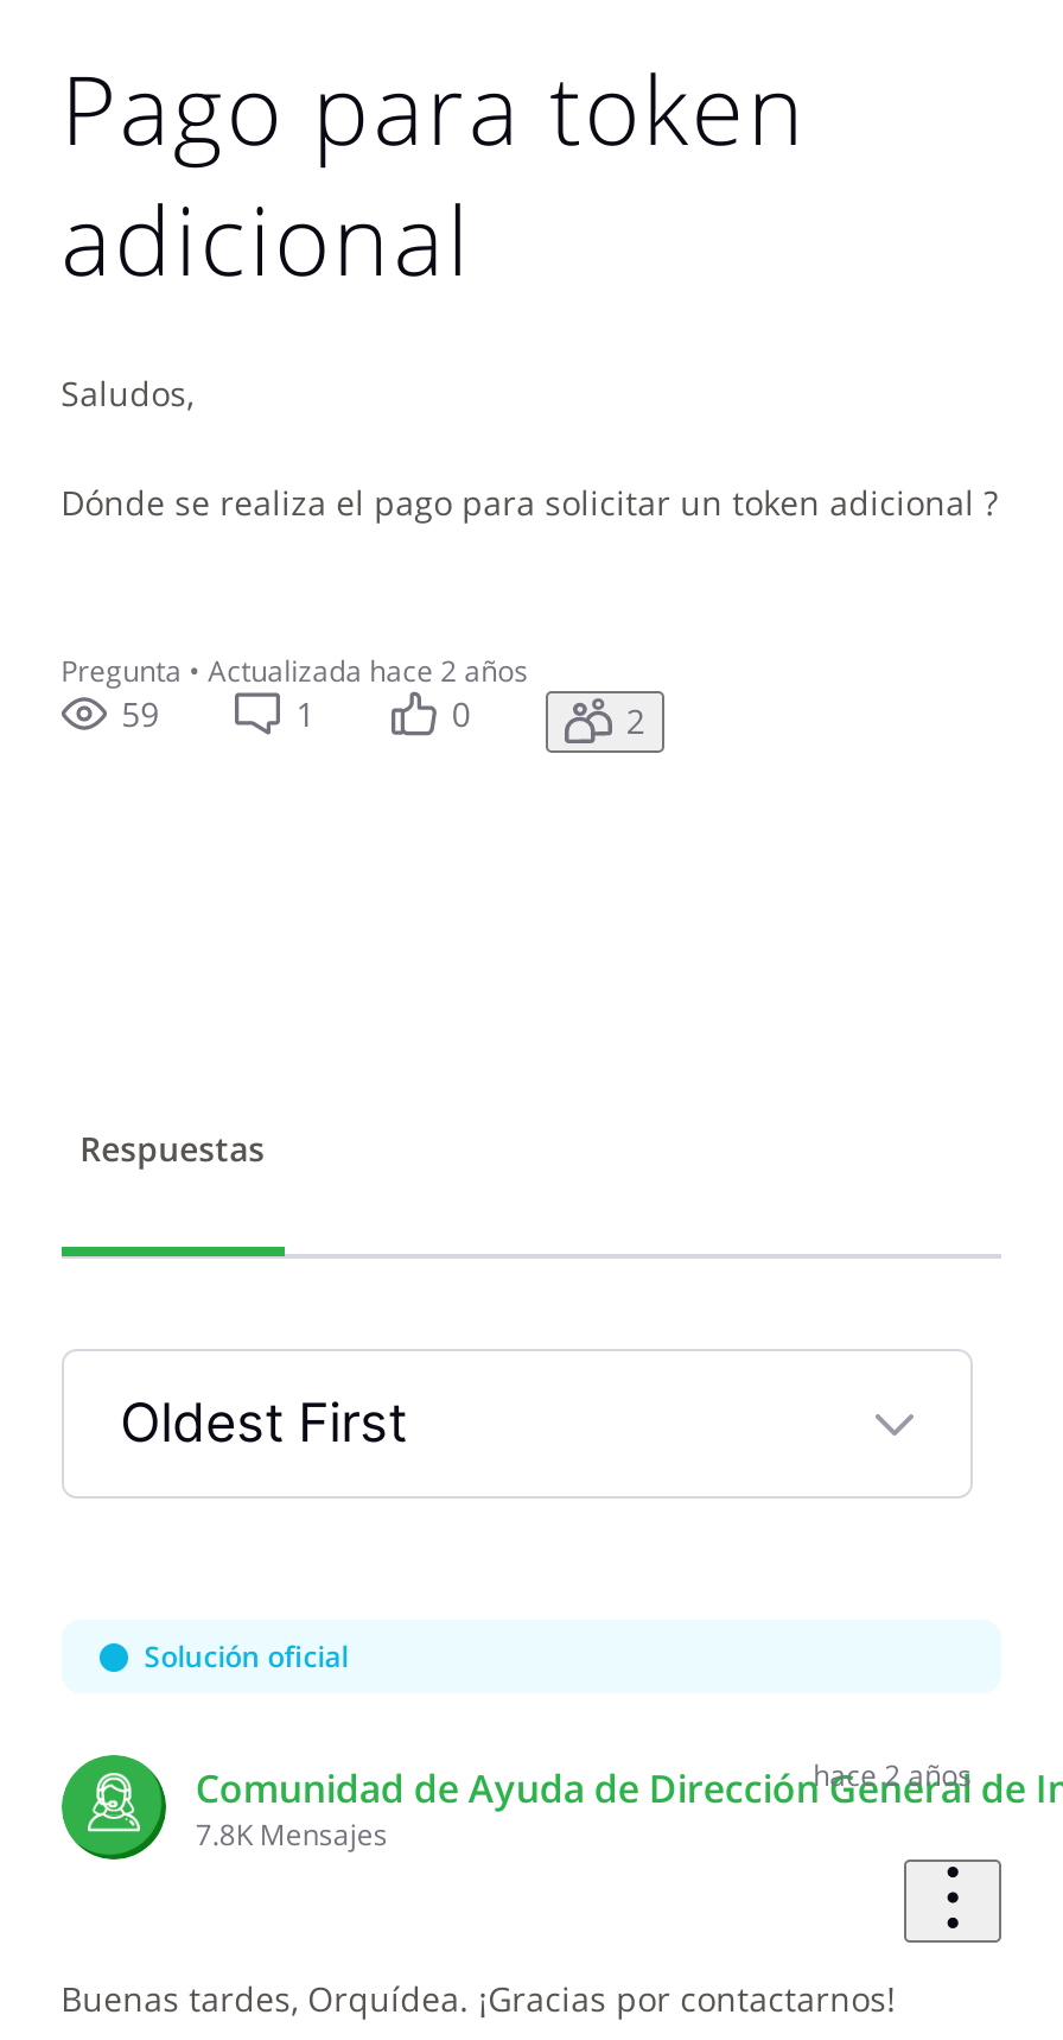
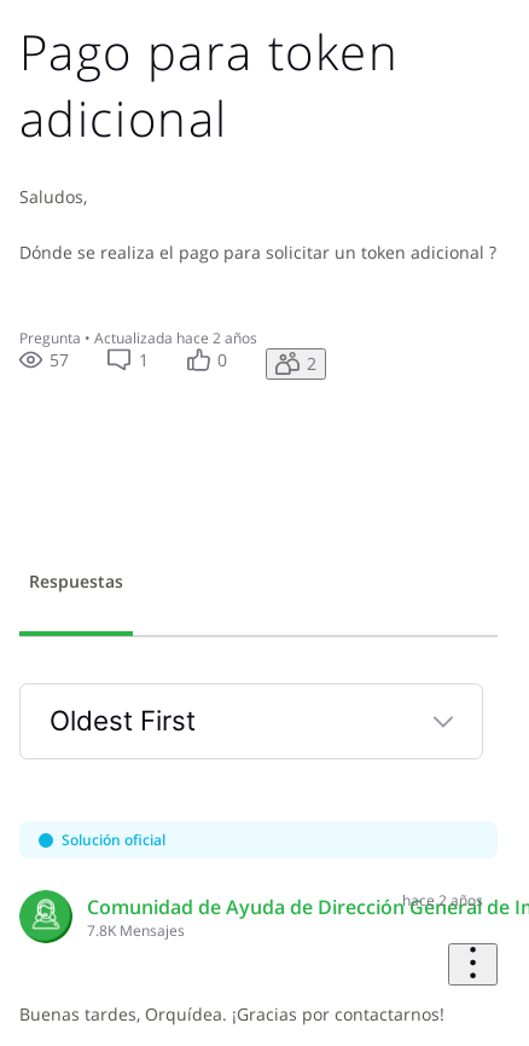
- 59
+ 57
